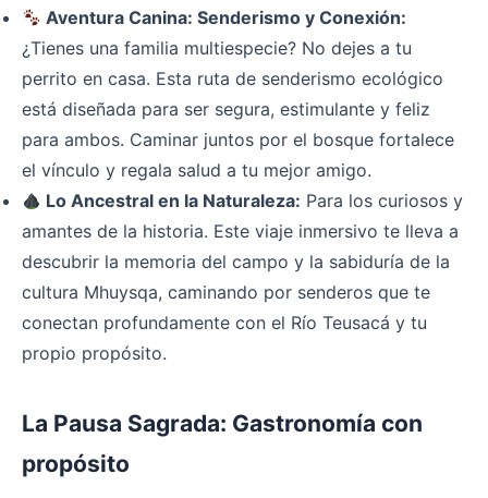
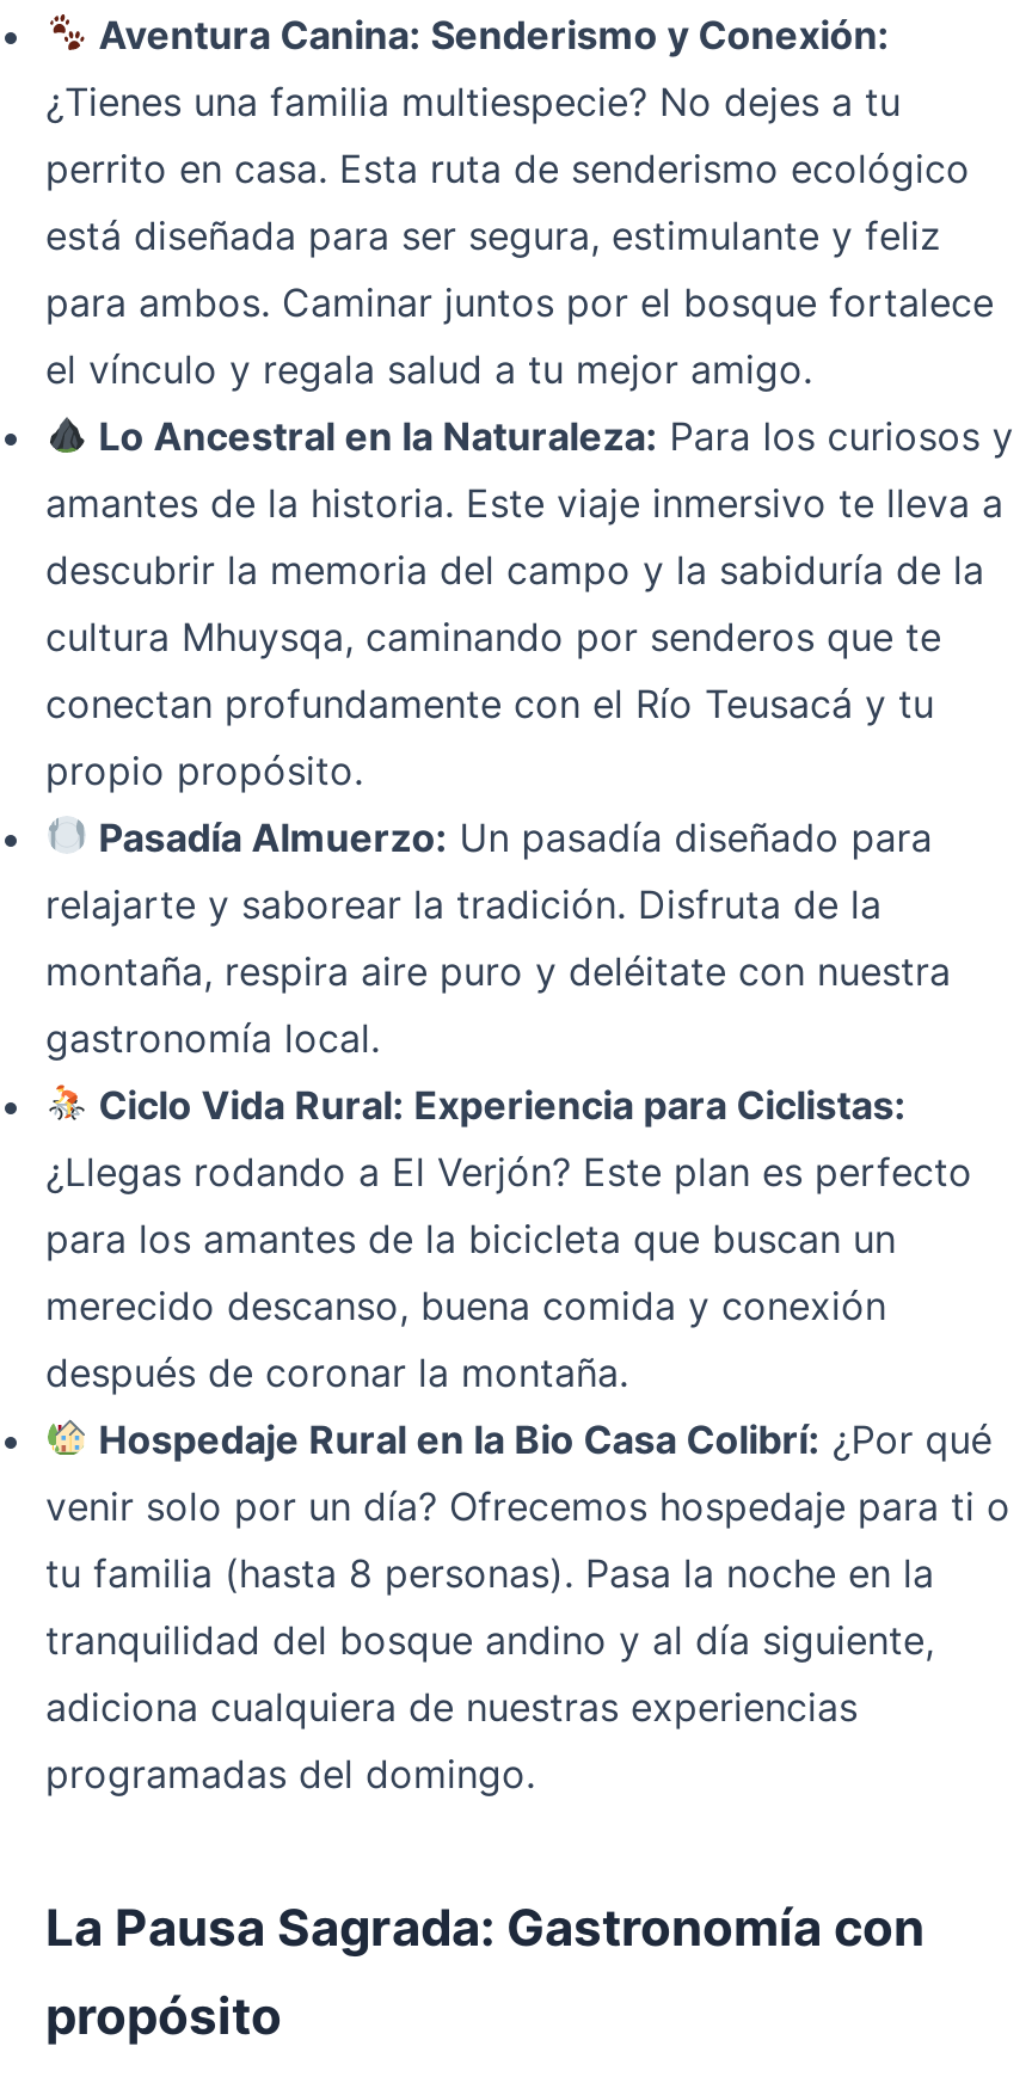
+ Pasadía Almuerzo: Un pasadía diseñado para
+ relajarte y saborear la tradición. Disfruta de la
+ montaña, respira aire puro y deléitate con nuestra
+ gastronomía local.
+ Ciclo Vida Rural: Experiencia para Ciclistas:
+ ¿Llegas rodando a El Verjón? Este plan es perfecto
+ para los amantes de la bicicleta que buscan un
+ merecido descanso, buena comida y conexión
+ después de coronar la montaña.
+ Hospedaje Rural en la Bio Casa Colibrí: ¿Por qué
+ venir solo por un día? Ofrecemos hospedaje para ti o
+ tu familia (hasta 8 personas). Pasa la noche en la
+ tranquilidad del bosque andino y al día siguiente,
+ adiciona cualquiera de nuestras experiencias
+ programadas del domingo.
